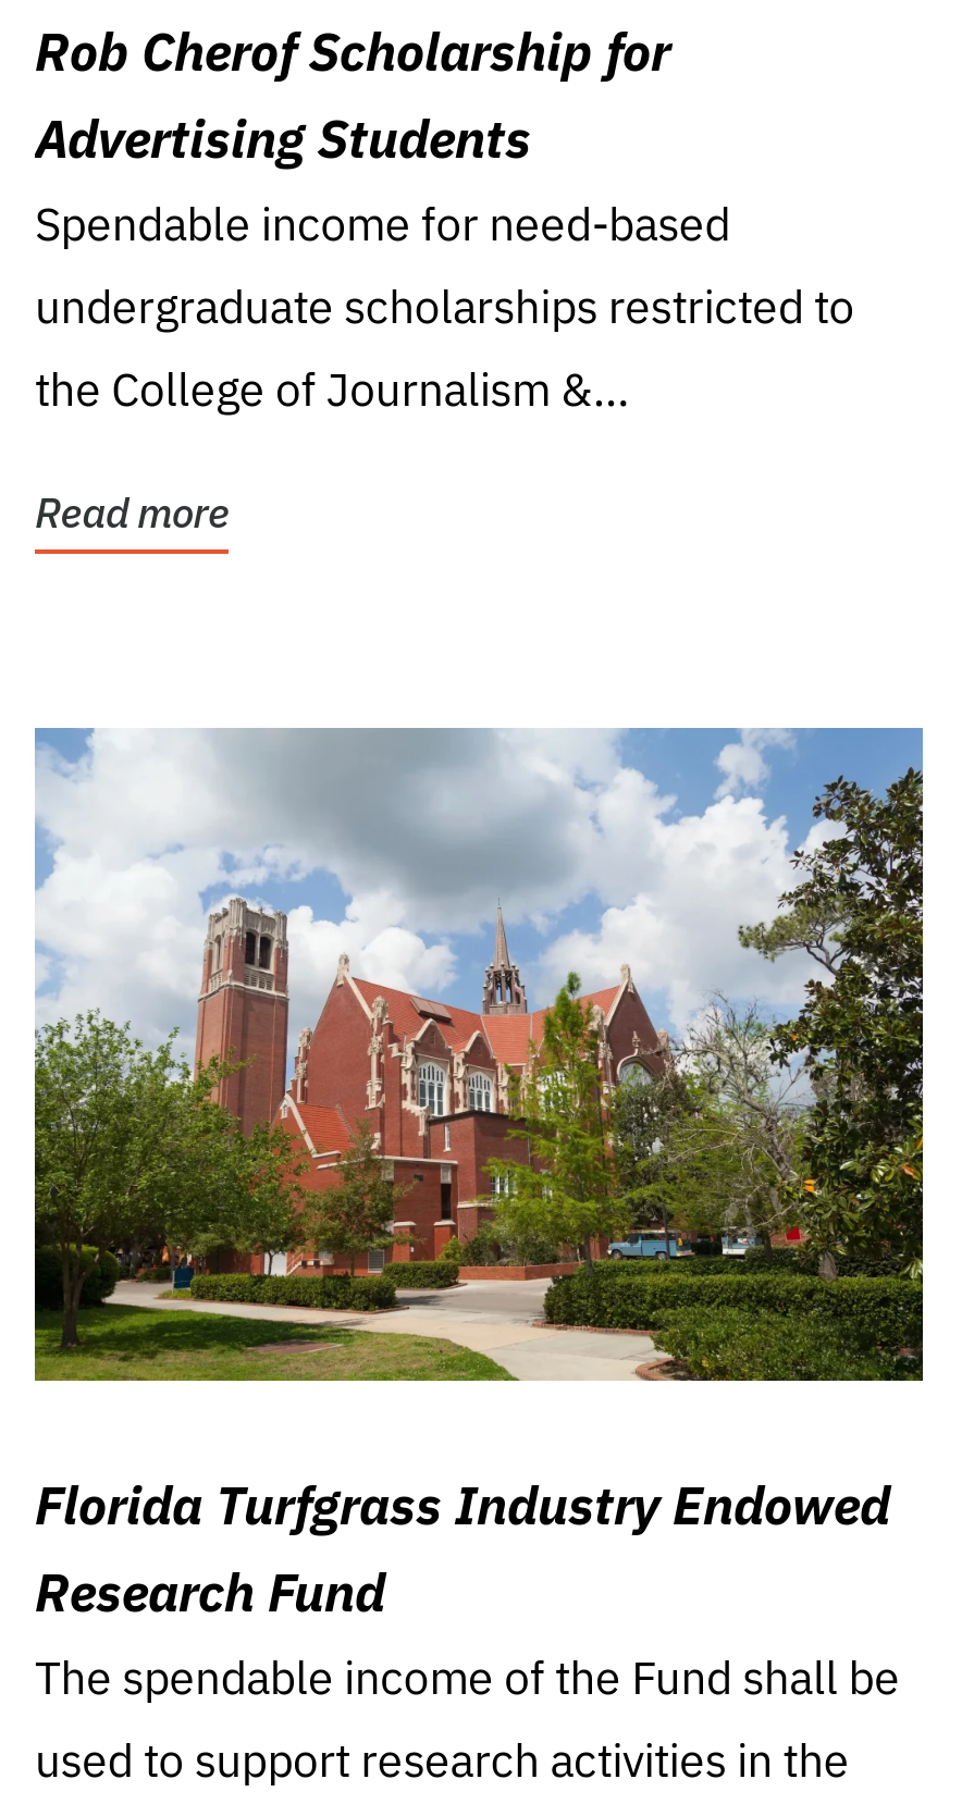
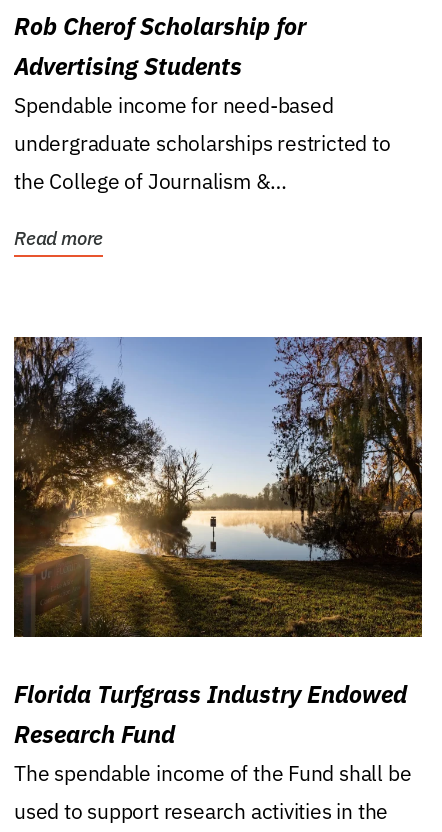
- [image]
+ [image]
